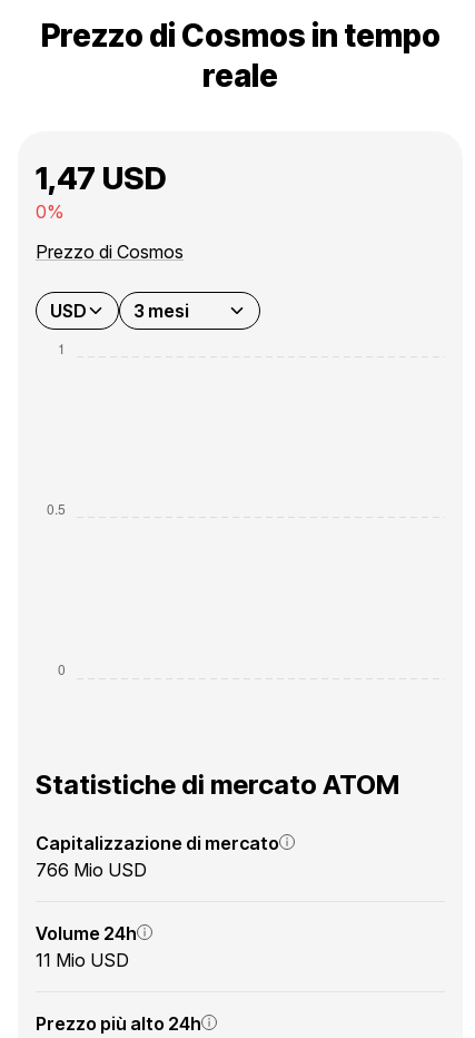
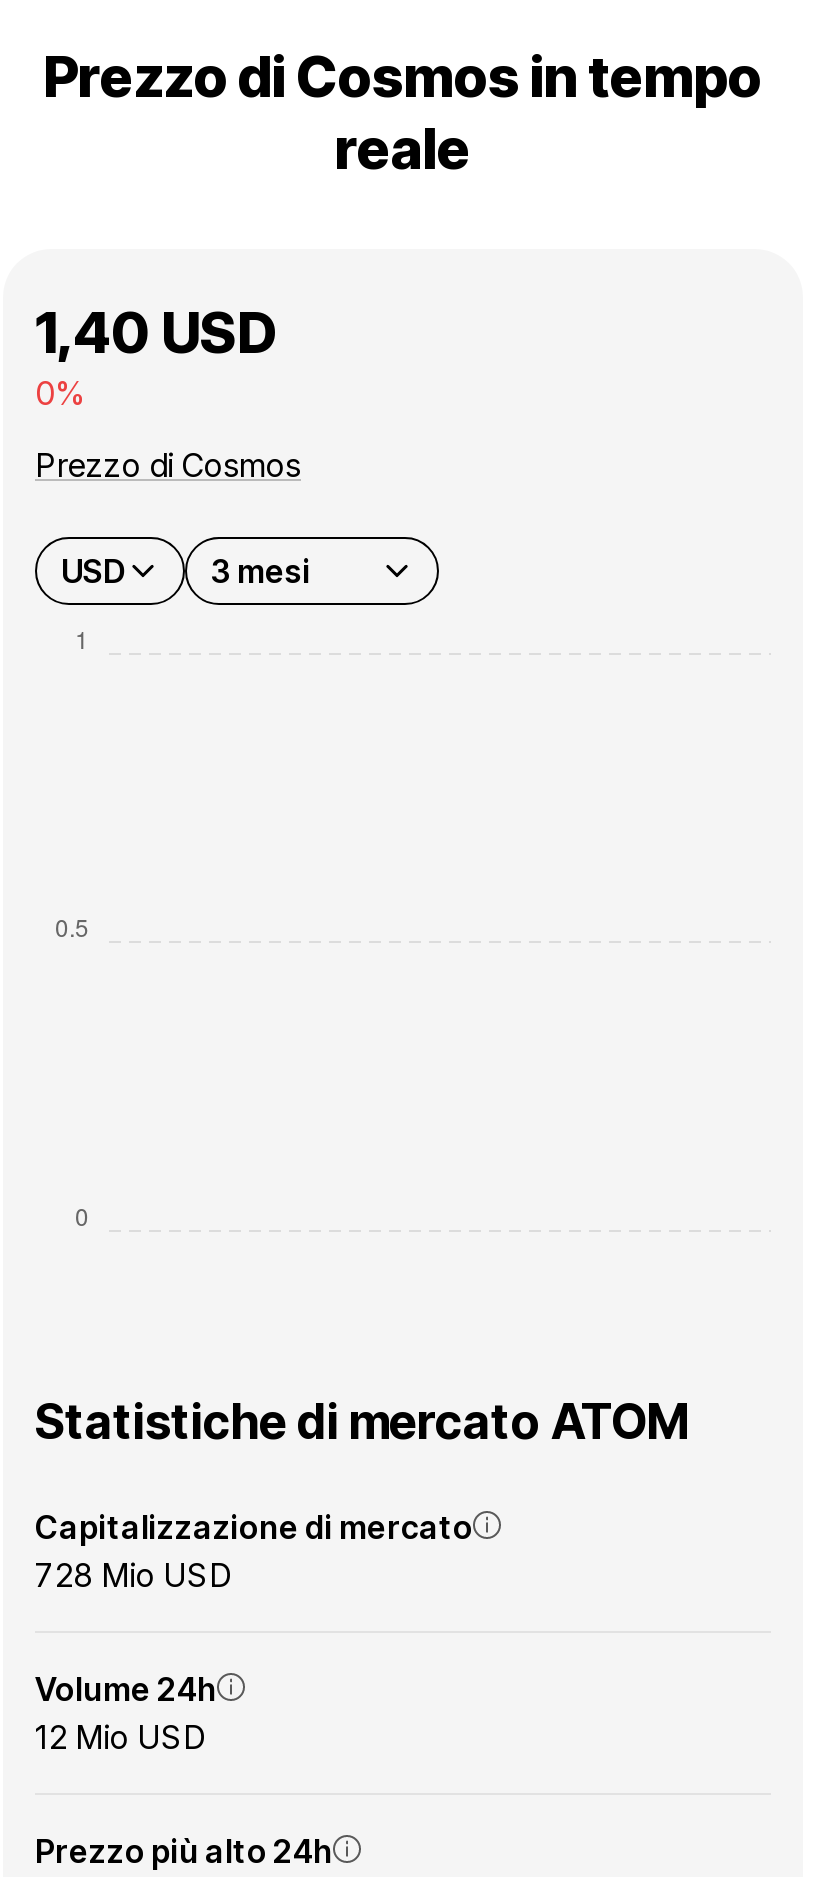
- 1,47 USD
+ 1,40 USD

- 766 Mio USD
+ 728 Mio USD

- 11 Mio USD
+ 12 Mio USD
